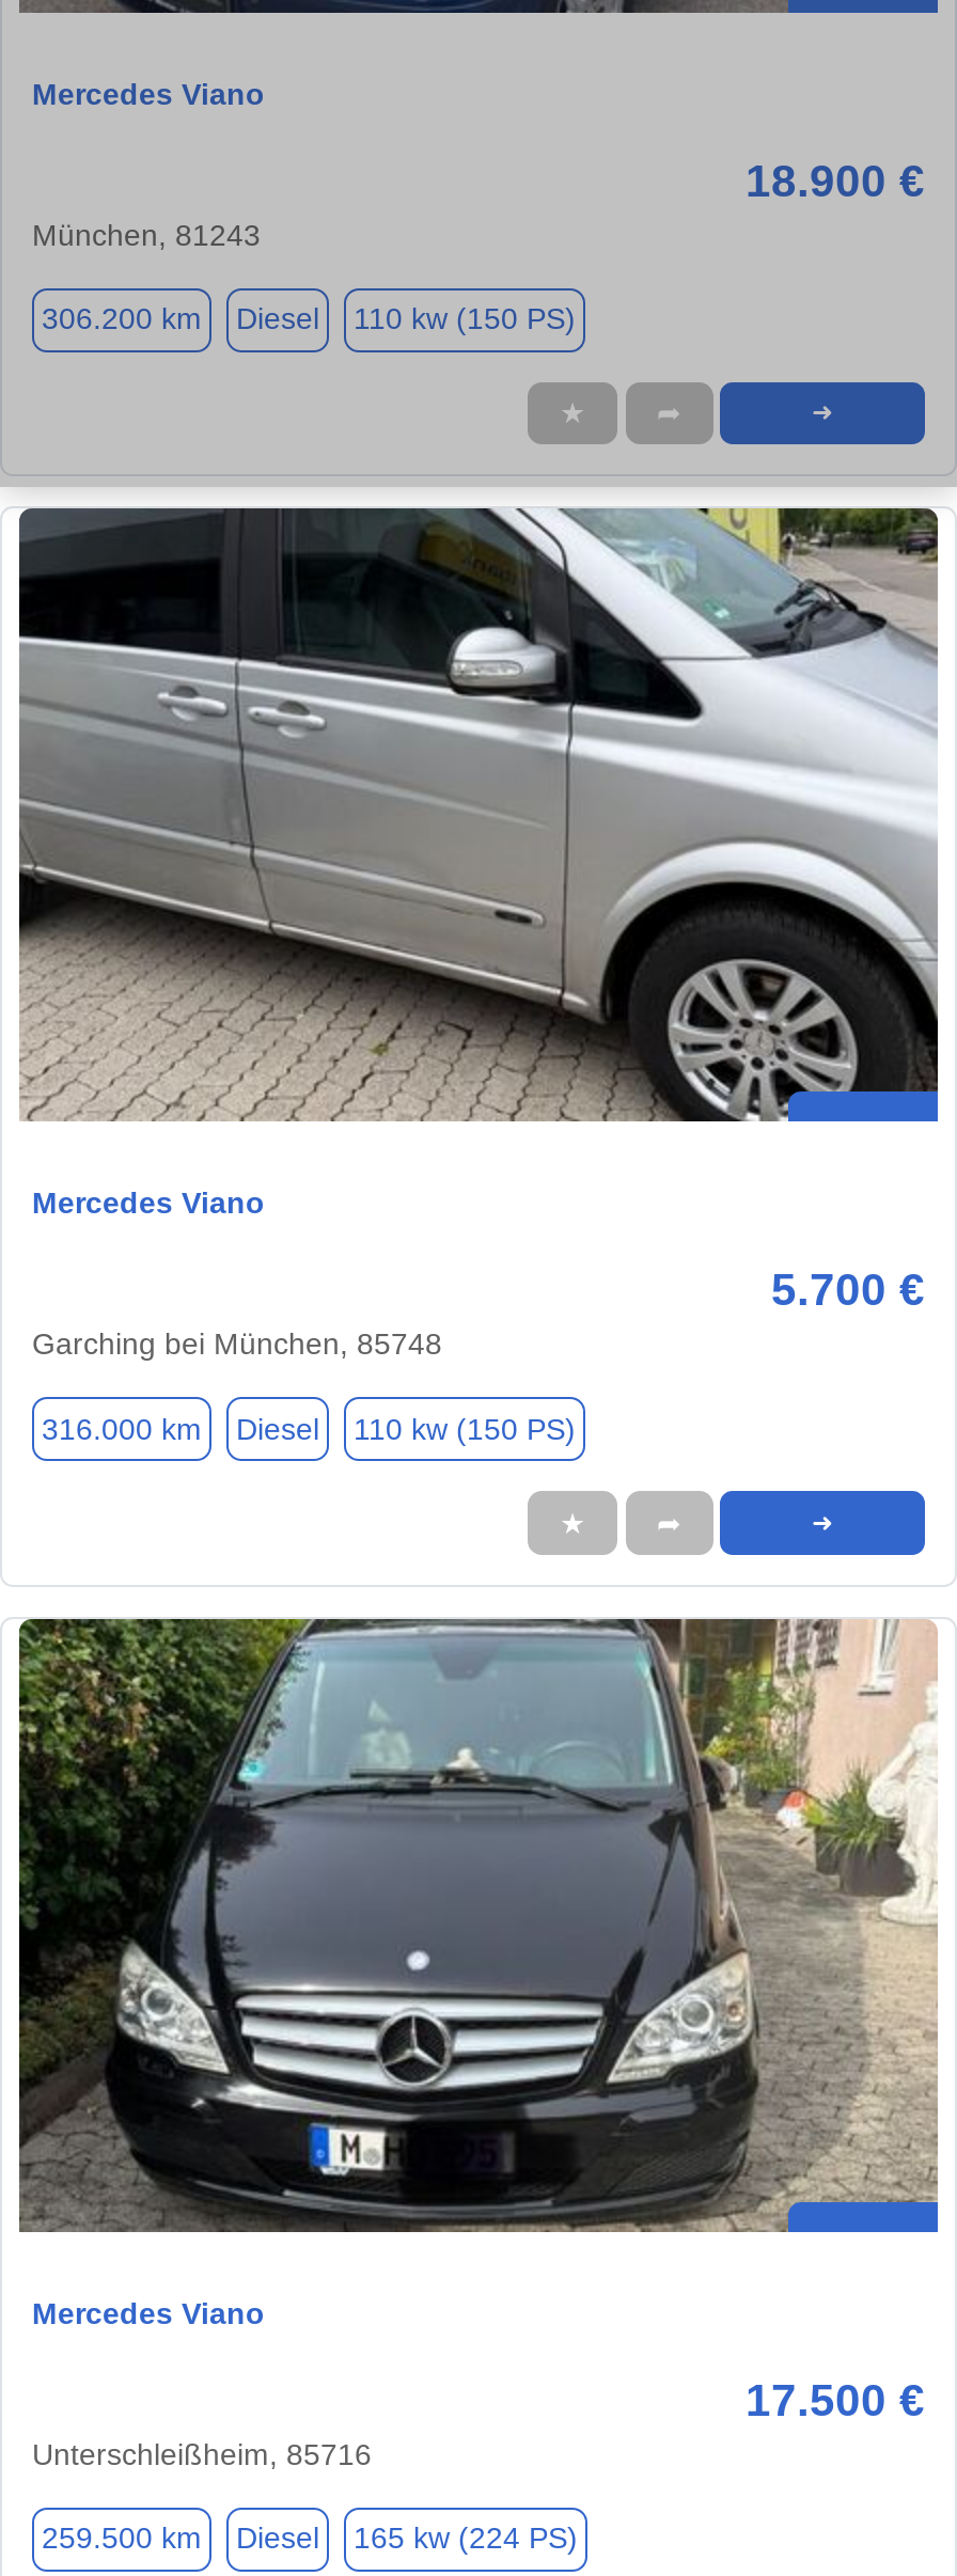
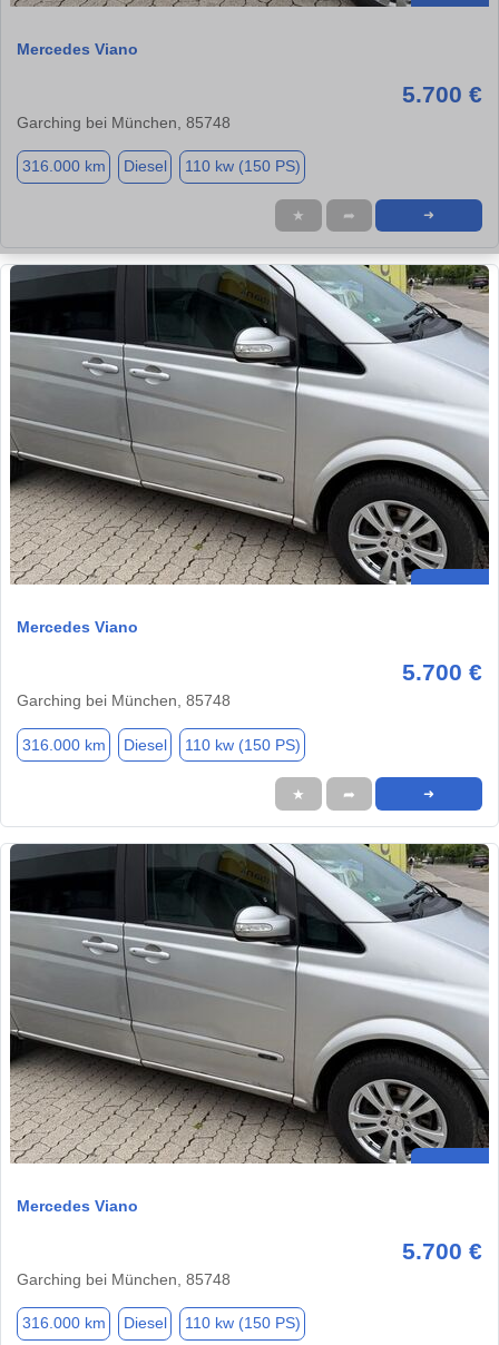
- 18.900 €
- München, 81243
+ 5.700 €
+ Garching bei München, 85748

- 306.200 km Diesel 110 kw (150 PS)
+ 316.000 km Diesel 110 kw (150 PS)

- [image]
+ [image]

- 17.500 €
- Unterschleißheim, 85716
+ 5.700 €
+ Garching bei München, 85748

- 259.500 km
+ 316.000 km

- 165 kw (224 PS)
+ 110 kw (150 PS)
